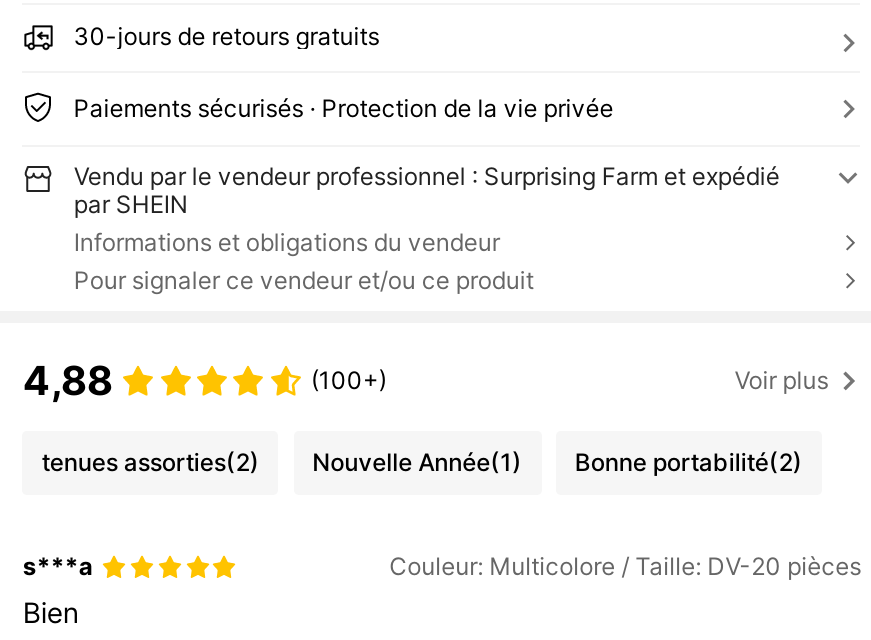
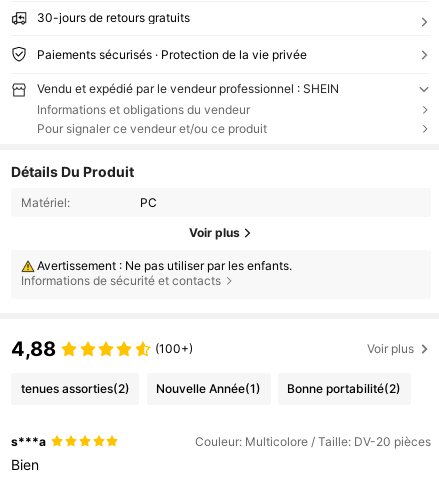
- Vendu par le vendeur professionnel : Surprising Farm et expédié
- par SHEIN
+ Vendu et expédié par le vendeur professionnel : SHEIN

+ Détails Du Produit
+ Matériel:
+ PC
+ Voir plus
+ Avertissement : Ne pas utiliser par les enfants.
+ Informations de sécurité et contacts
